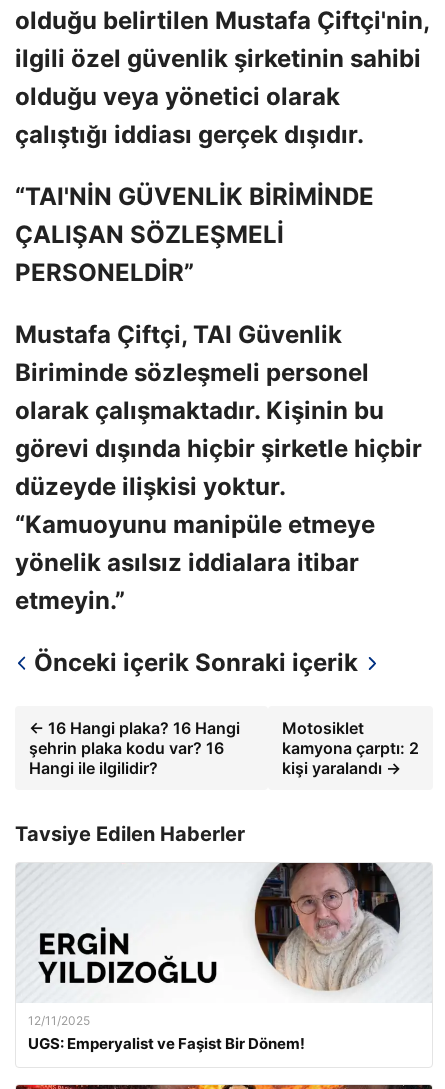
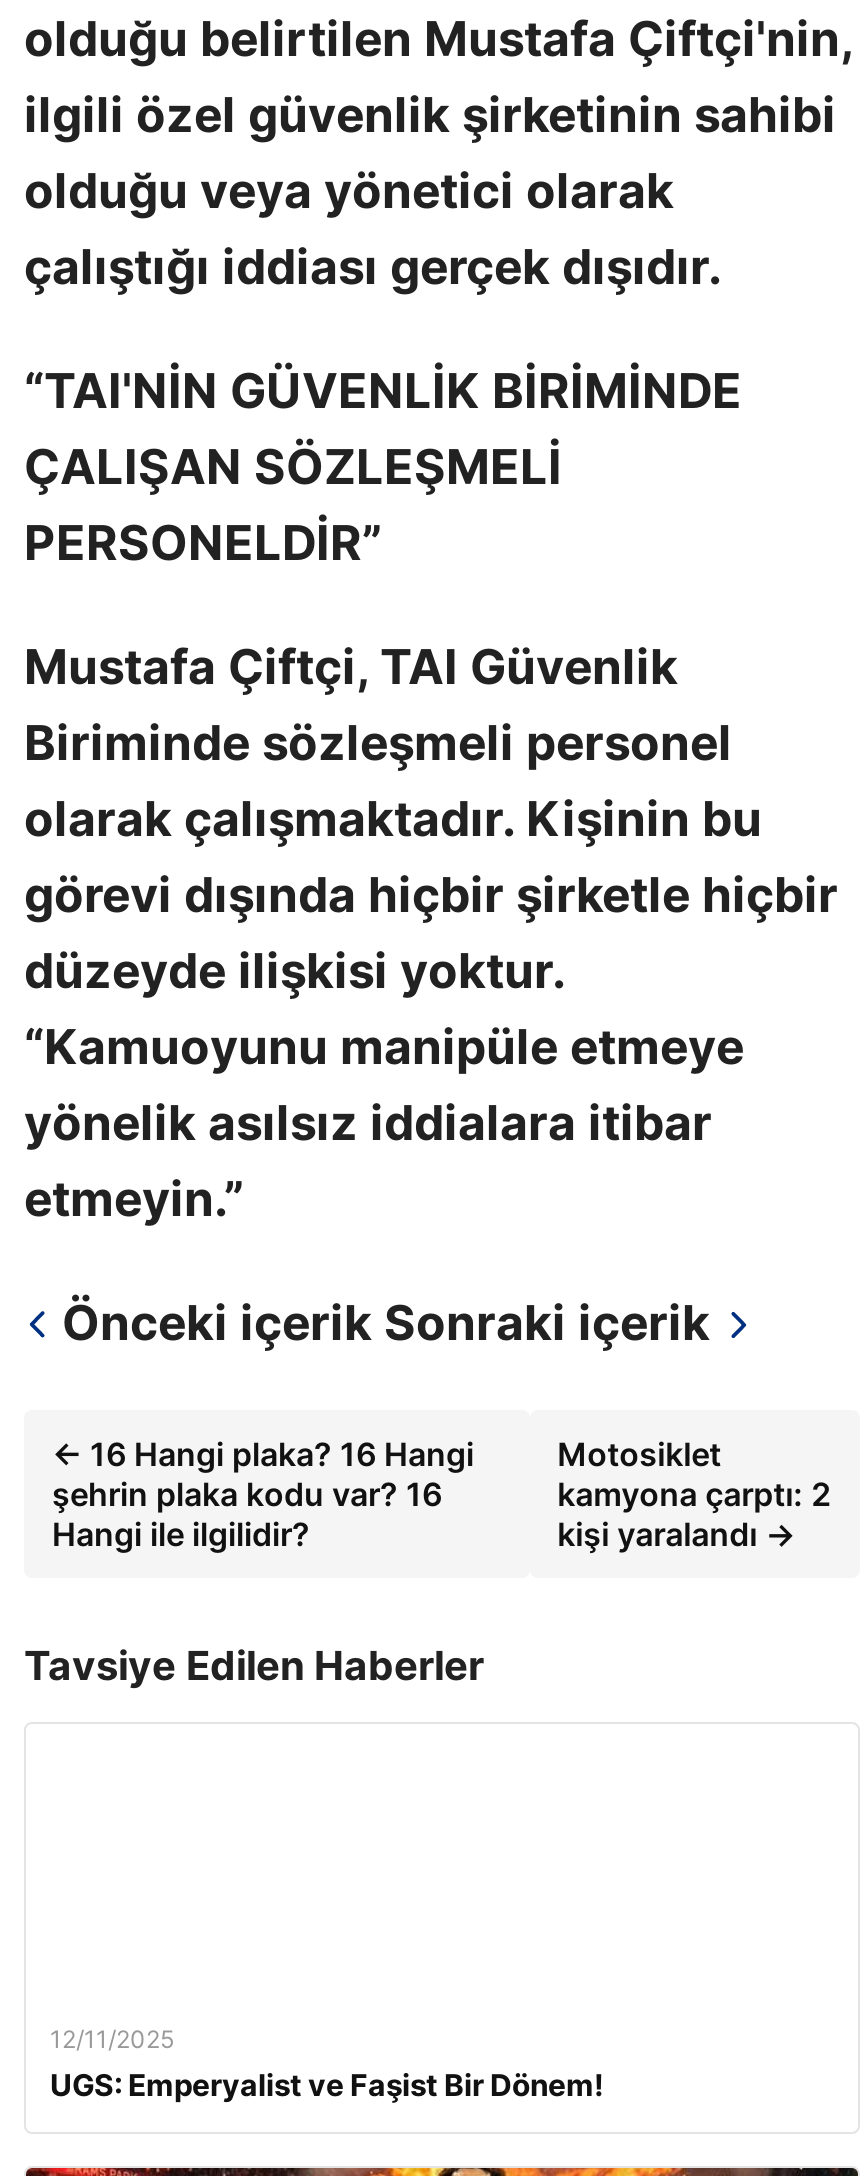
- [image]

- [image]
